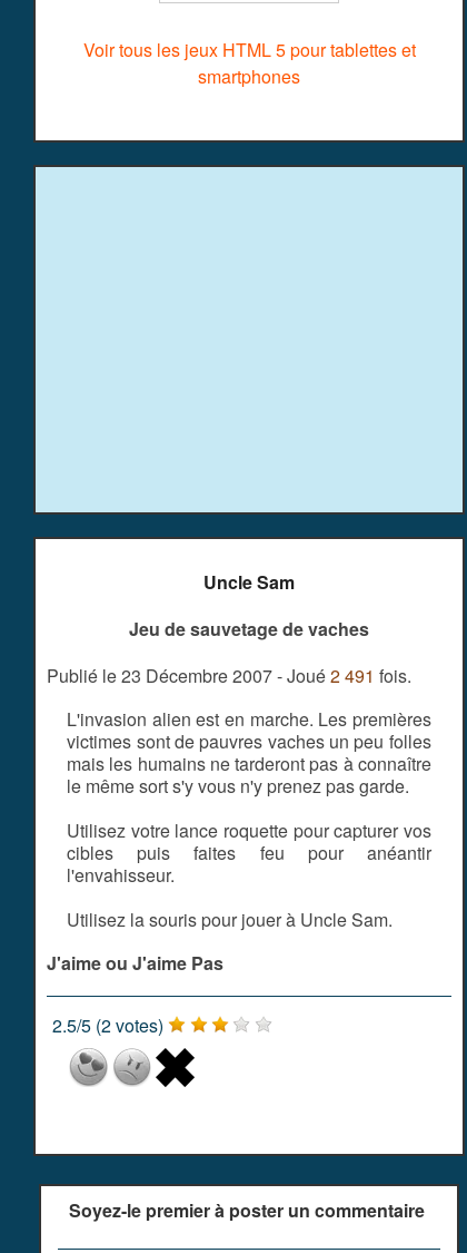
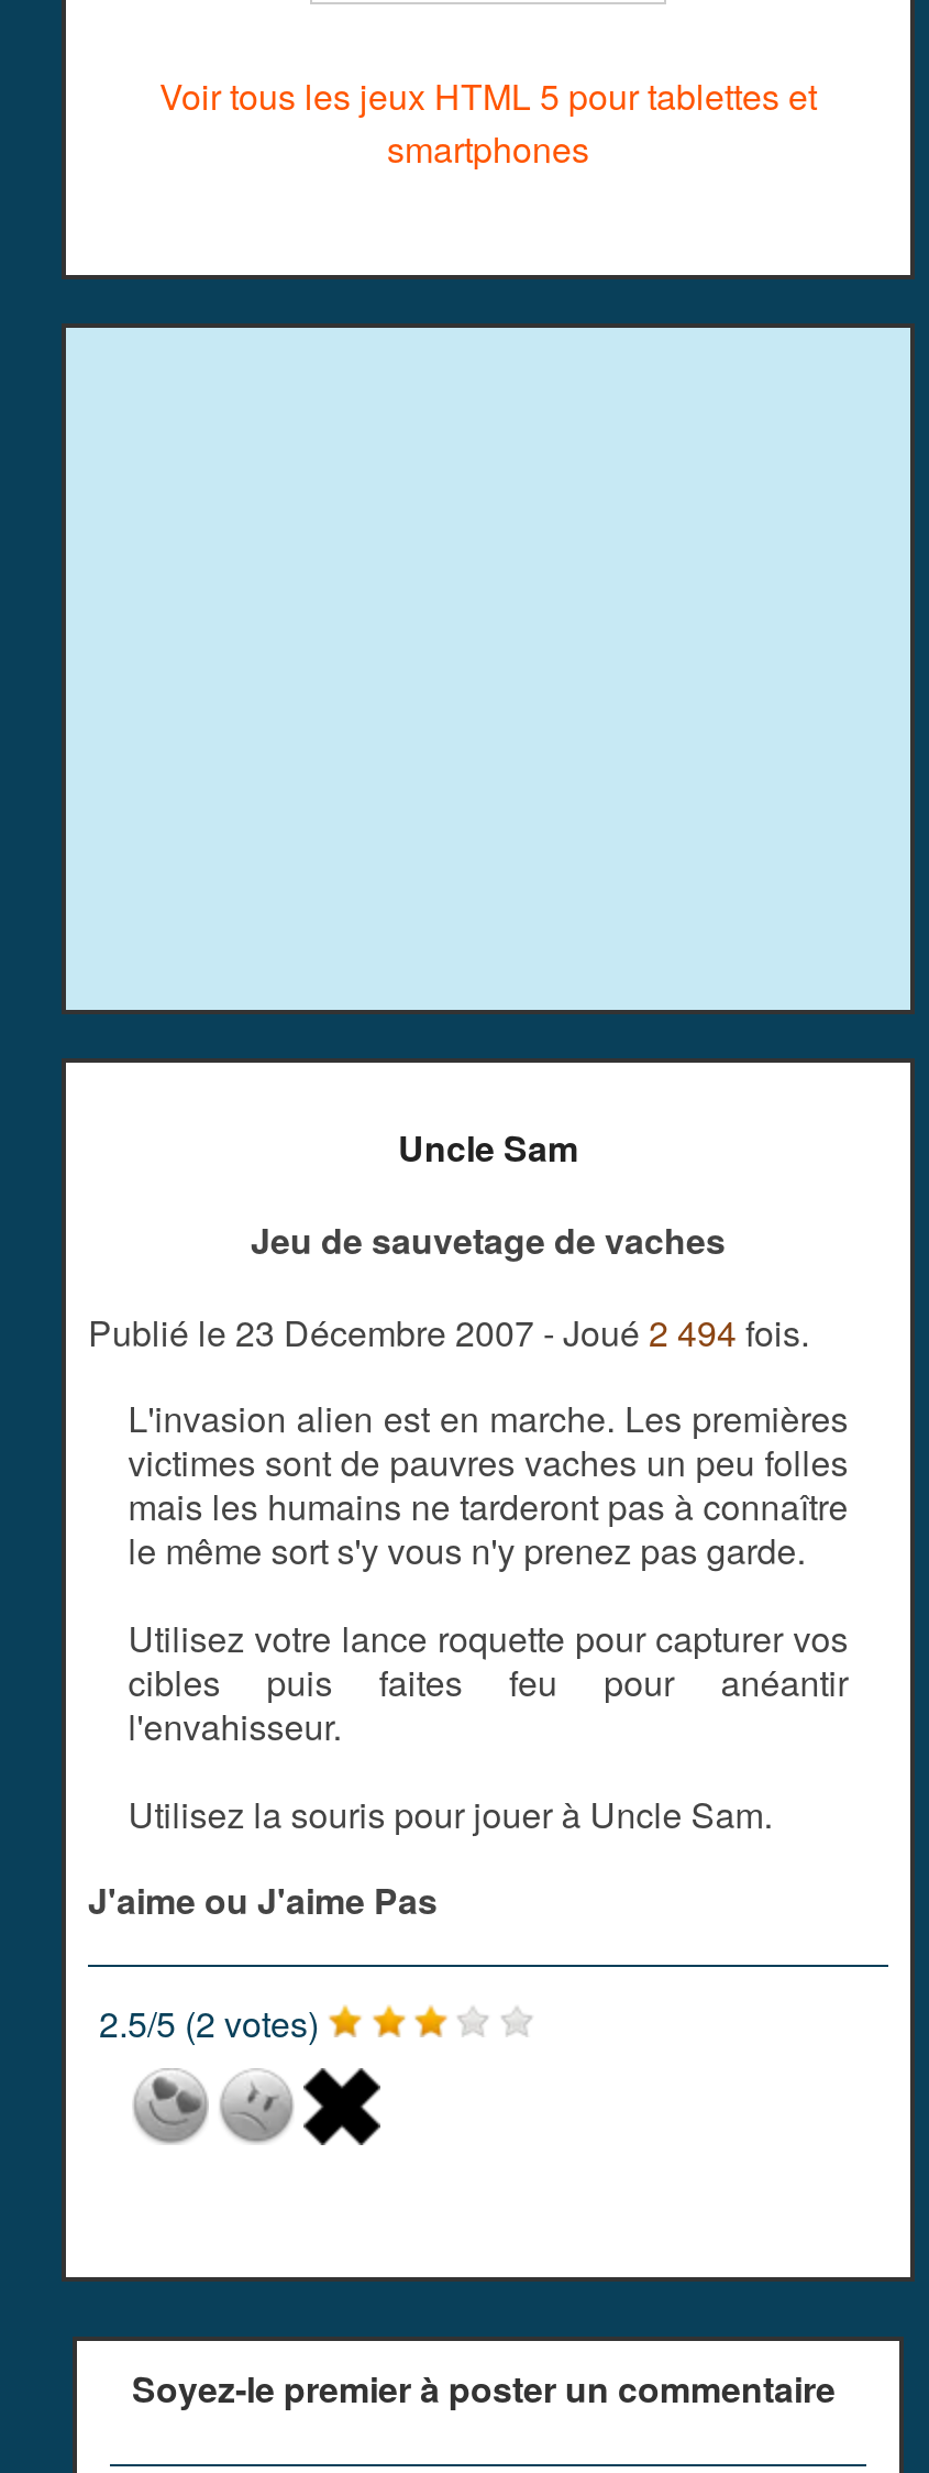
- Publié le 23 Décembre 2007 - Joué 2 491 fois.
+ Publié le 23 Décembre 2007 - Joué 2 494 fois.
